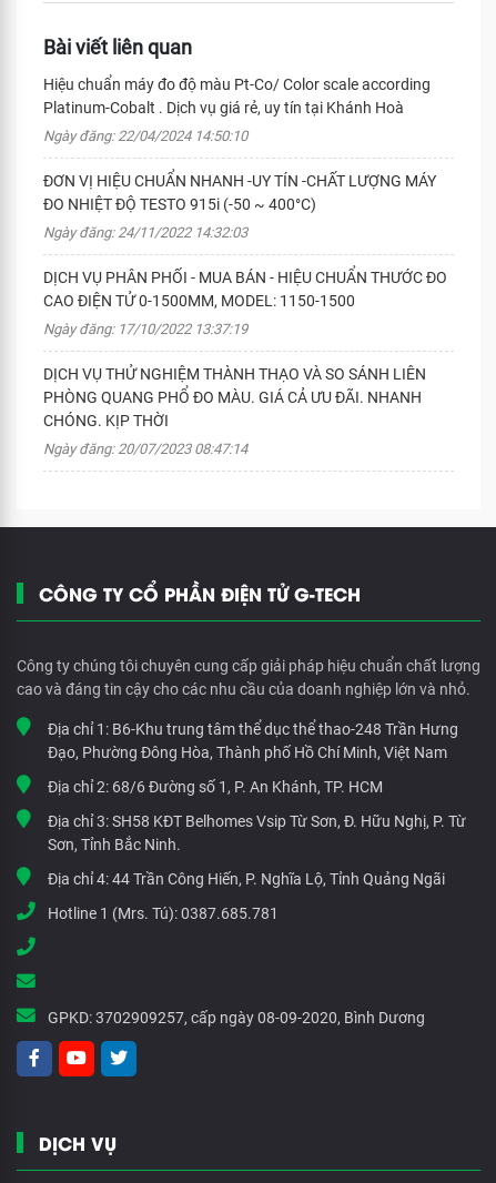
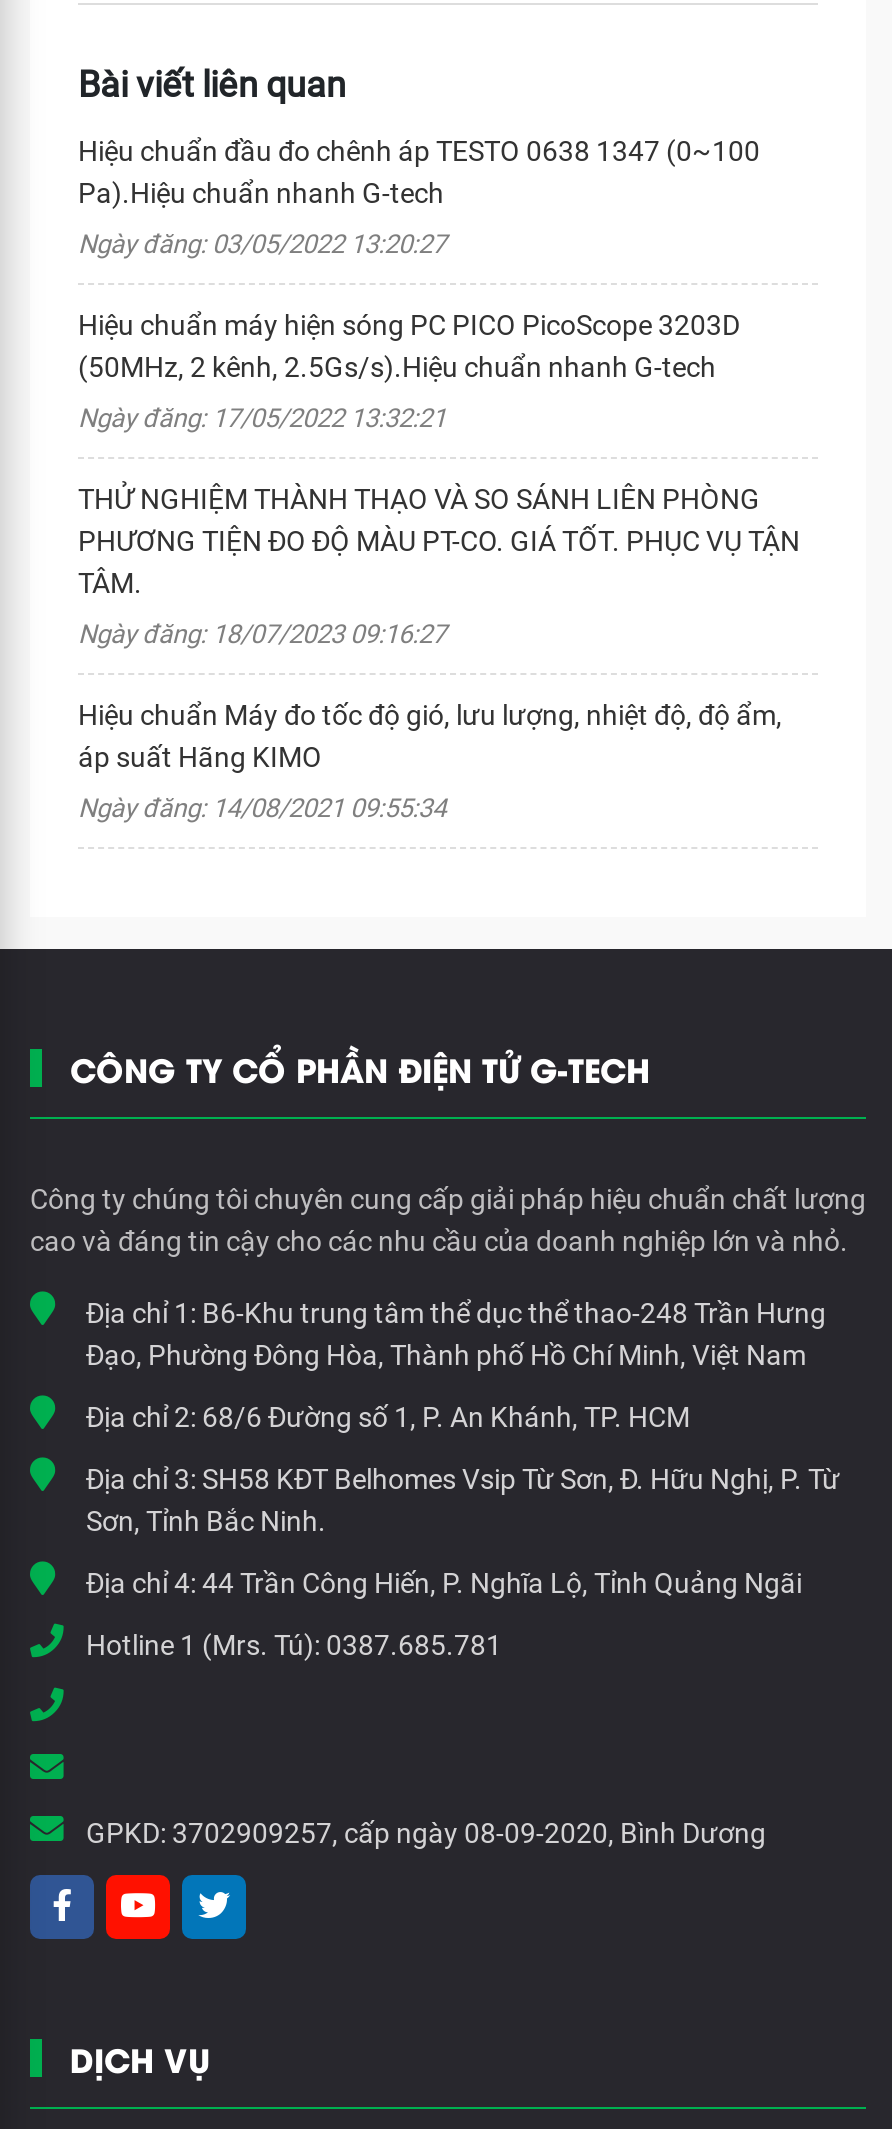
- Hiệu chuẩn máy đo độ màu Pt-Co/ Color scale according
- Platinum-Cobalt . Dịch vụ giá rẻ, uy tín tại Khánh Hoà
+ Hiệu chuẩn đầu đo chênh áp TESTO 0638 1347 (0~100
+ Pa).Hiệu chuẩn nhanh G-tech

- Ngày đăng: 22/04/2024 14:50:10
+ Ngày đăng: 03/05/2022 13:20:27

- ĐƠN VỊ HIỆU CHUẨN NHANH -UY TÍN -CHẤT LƯỢNG MÁY
- ĐO NHIỆT ĐỘ TESTO 915i (-50 ~ 400°C)
+ Hiệu chuẩn máy hiện sóng PC PICO PicoScope 3203D
+ (50MHz, 2 kênh, 2.5Gs/s).Hiệu chuẩn nhanh G-tech

- Ngày đăng: 24/11/2022 14:32:03
+ Ngày đăng: 17/05/2022 13:32:21

- DỊCH VỤ PHÂN PHỐI - MUA BÁN - HIỆU CHUẨN THƯỚC ĐO
- CAO ĐIỆN TỬ 0-1500MM, MODEL: 1150-1500
+ THỬ NGHIỆM THÀNH THẠO VÀ SO SÁNH LIÊN PHÒNG
+ PHƯƠNG TIỆN ĐO ĐỘ MÀU PT-CO. GIÁ TỐT. PHỤC VỤ TẬN
+ TÂM.

- Ngày đăng: 17/10/2022 13:37:19
+ Ngày đăng: 18/07/2023 09:16:27

- DỊCH VỤ THỬ NGHIỆM THÀNH THẠO VÀ SO SÁNH LIÊN
- PHÒNG QUANG PHỔ ĐO MÀU. GIÁ CẢ ƯU ĐÃI. NHANH
- CHÓNG. KỊP THỜI
+ Hiệu chuẩn Máy đo tốc độ gió, lưu lượng, nhiệt độ, độ ẩm,
+ áp suất Hãng KIMO

- Ngày đăng: 20/07/2023 08:47:14
+ Ngày đăng: 14/08/2021 09:55:34
